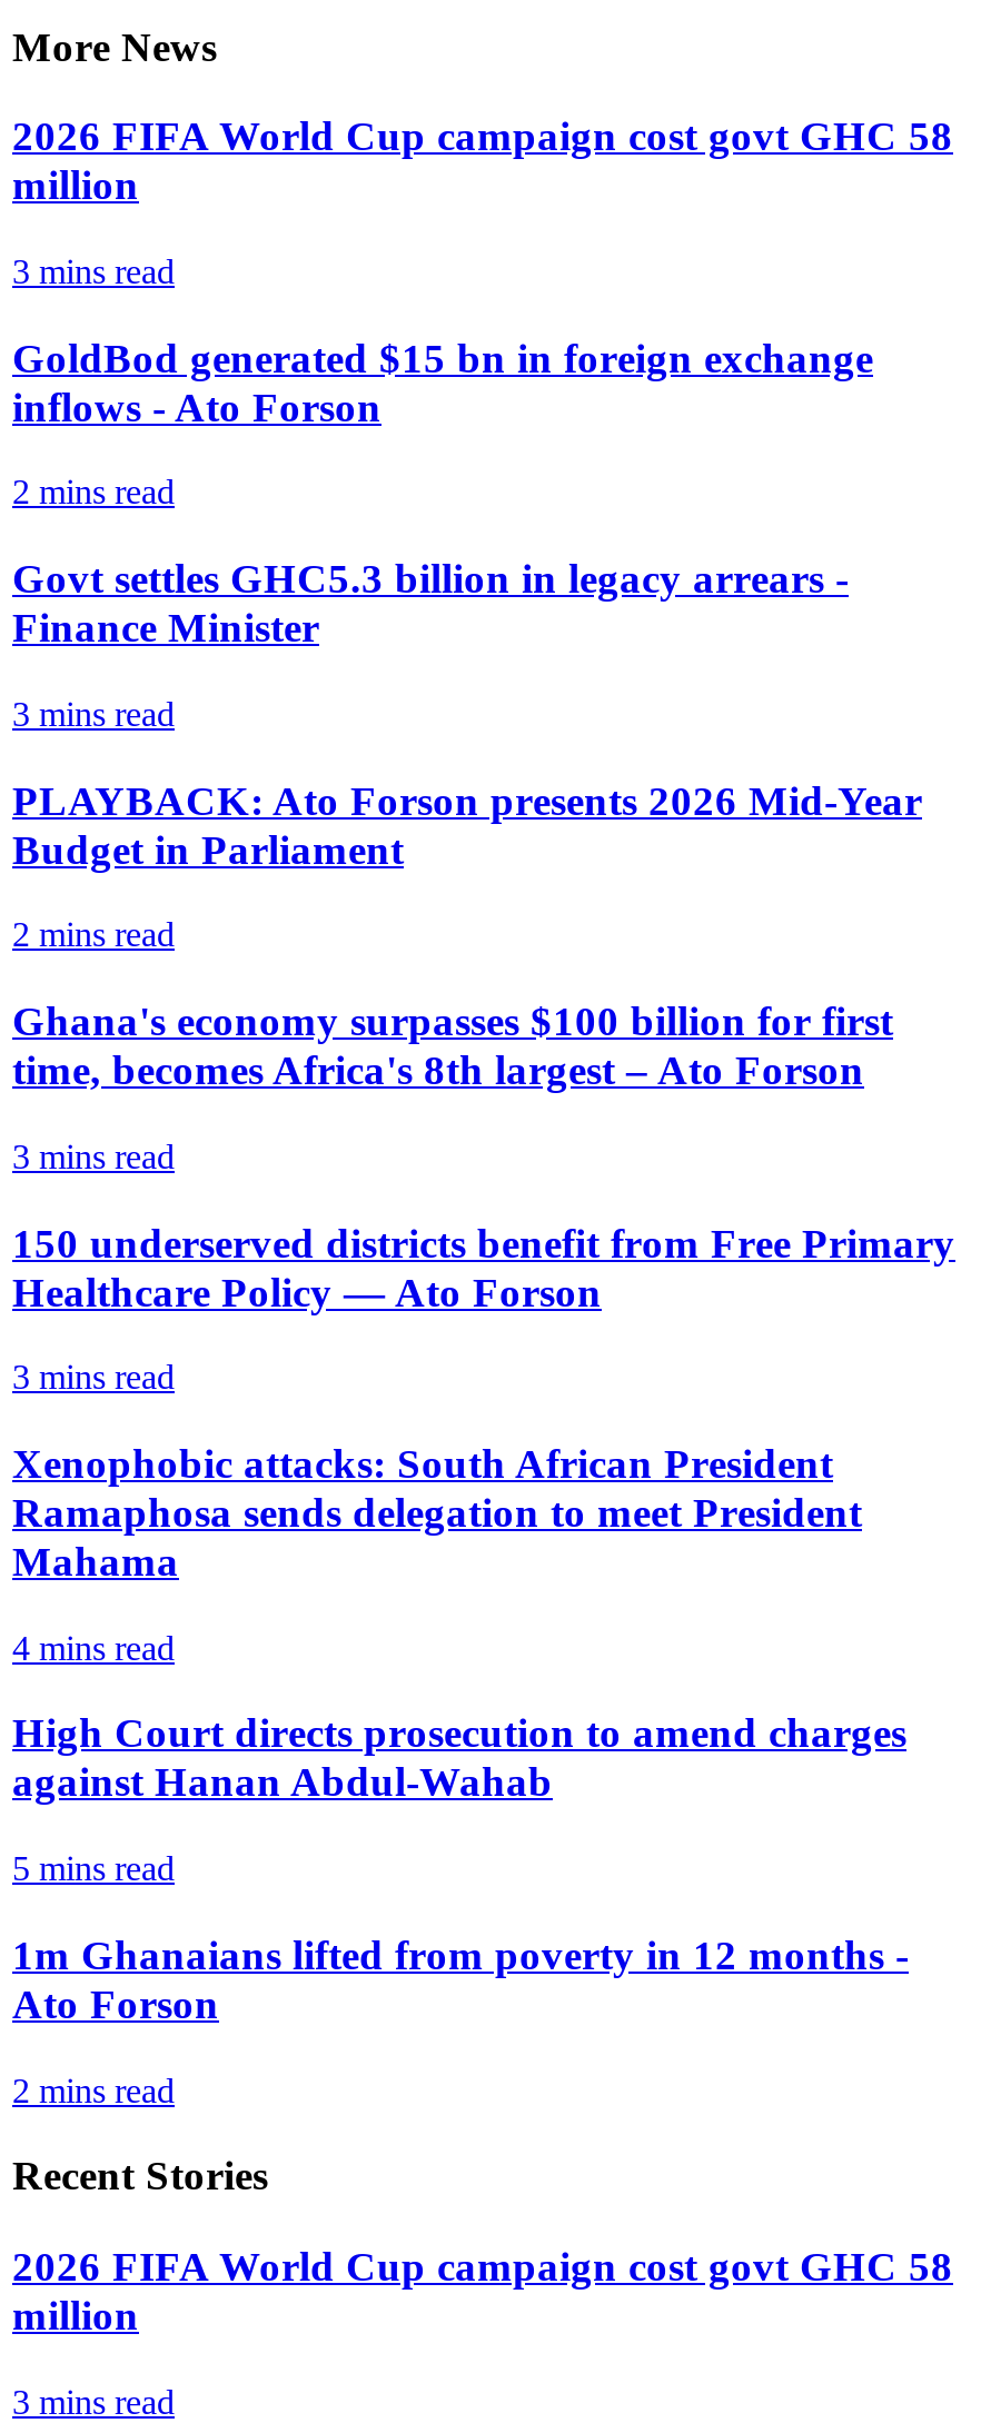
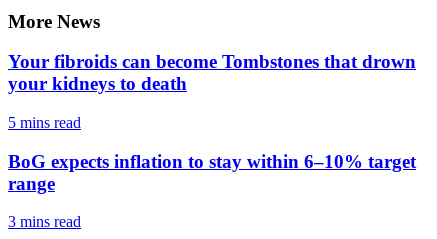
- 2026 FIFA World Cup campaign cost govt GHC 58
- million
- 3 mins read
- GoldBod generated $15 bn in foreign exchange
- inflows - Ato Forson
- 2 mins read
- Govt settles GHC5.3 billion in legacy arrears -
- Finance Minister
- 3 mins read
- PLAYBACK: Ato Forson presents 2026 Mid-Year
- Budget in Parliament
- 2 mins read
- Ghana's economy surpasses $100 billion for first
- time, becomes Africa's 8th largest – Ato Forson
- 3 mins read
- 150 underserved districts benefit from Free Primary
- Healthcare Policy — Ato Forson
- 3 mins read
- Xenophobic attacks: South African President
- Ramaphosa sends delegation to meet President
- Mahama
- 4 mins read
- High Court directs prosecution to amend charges
- against Hanan Abdul-Wahab
+ Your fibroids can become Tombstones that drown
+ your kidneys to death

- 1m Ghanaians lifted from poverty in 12 months -
- Ato Forson
- 2 mins read
- Recent Stories
- 2026 FIFA World Cup campaign cost govt GHC 58
- million
+ BoG expects inflation to stay within 6–10% target
+ range
